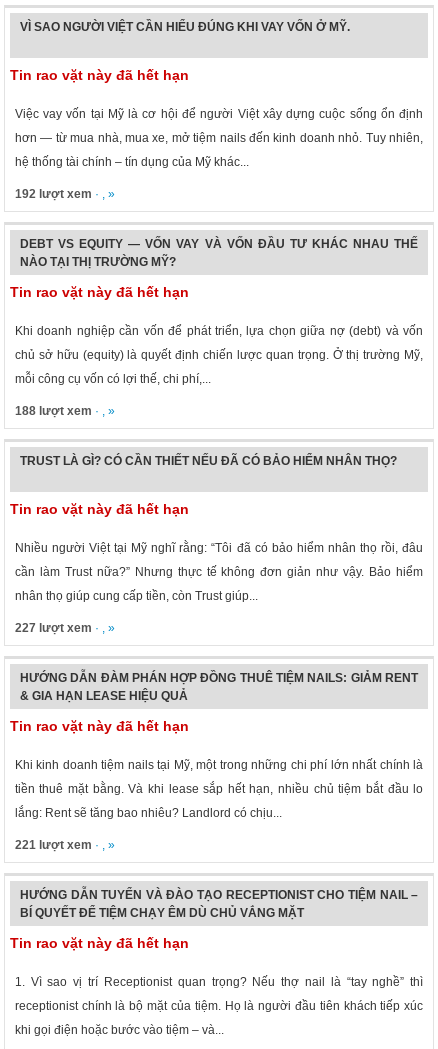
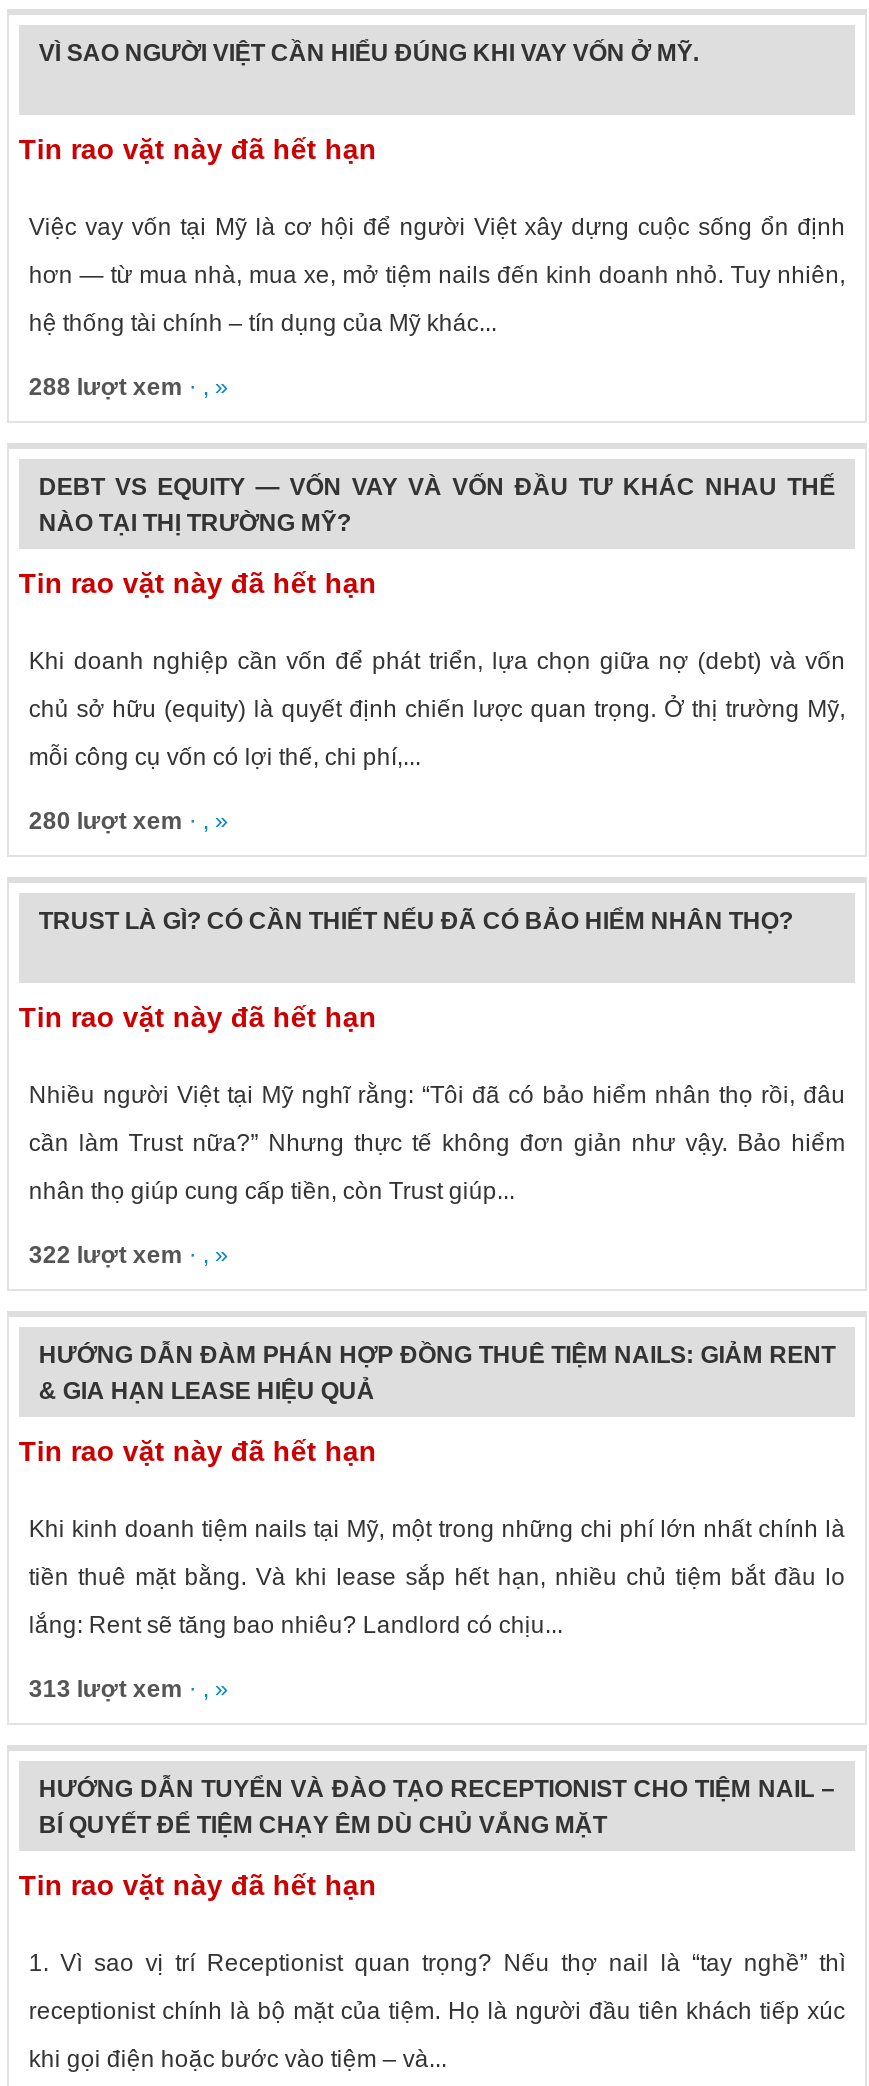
- 192 lượt xem · , »
+ 288 lượt xem · , »

- 188 lượt xem · , »
+ 280 lượt xem · , »

- 227 lượt xem · , »
+ 322 lượt xem · , »

- 221 lượt xem · , »
+ 313 lượt xem · , »
